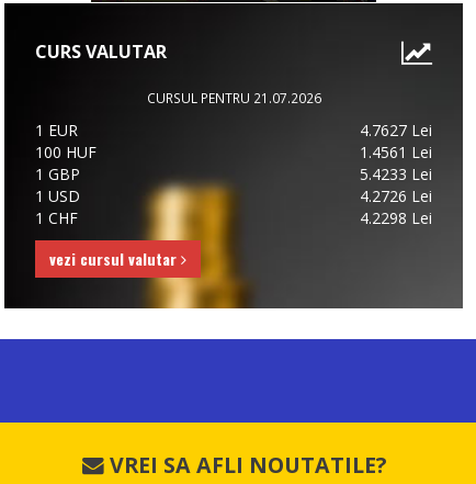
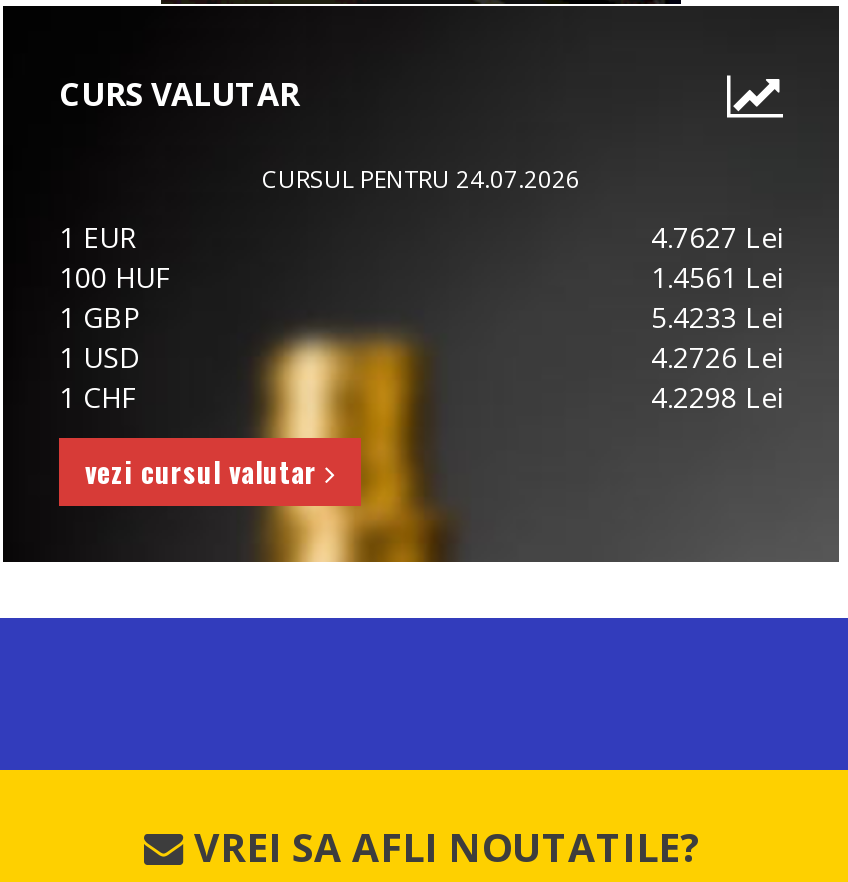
- CURSUL PENTRU 21.07.2026
+ CURSUL PENTRU 24.07.2026
